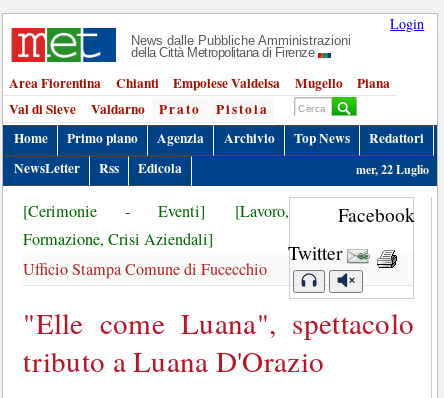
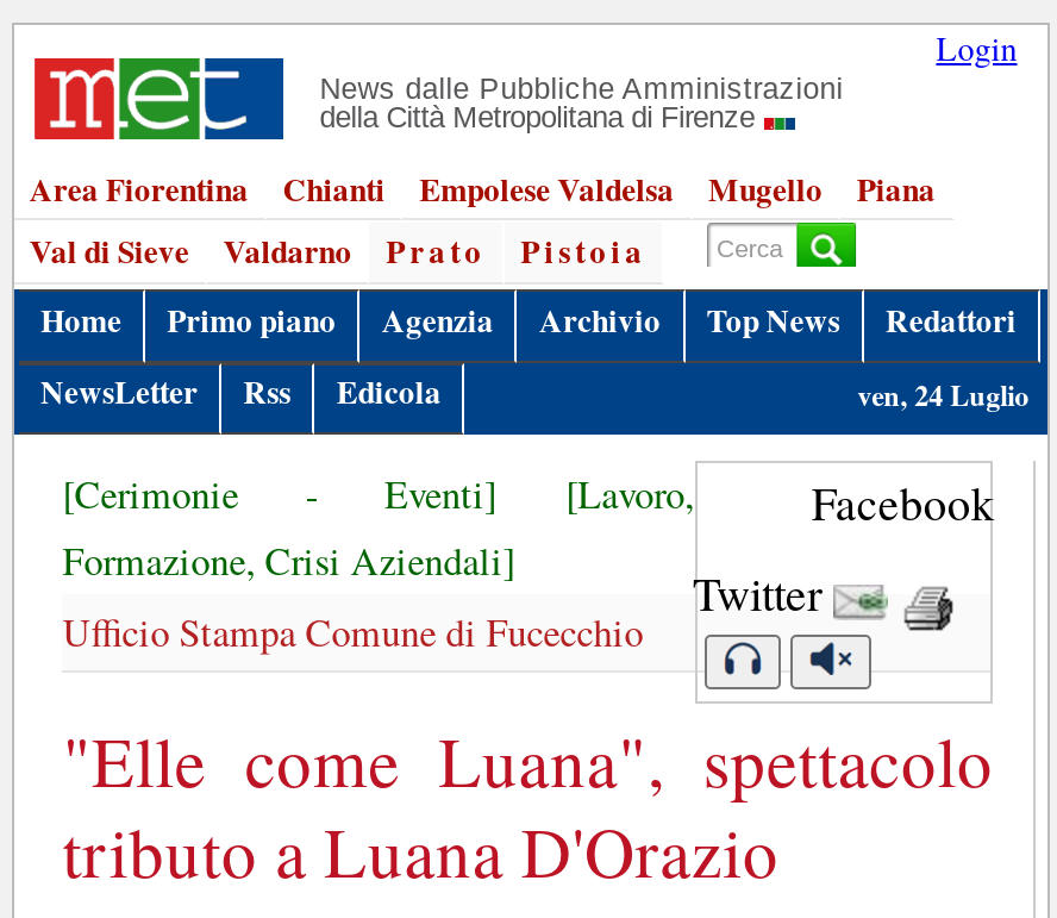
- mer, 22 Luglio
+ ven, 24 Luglio
